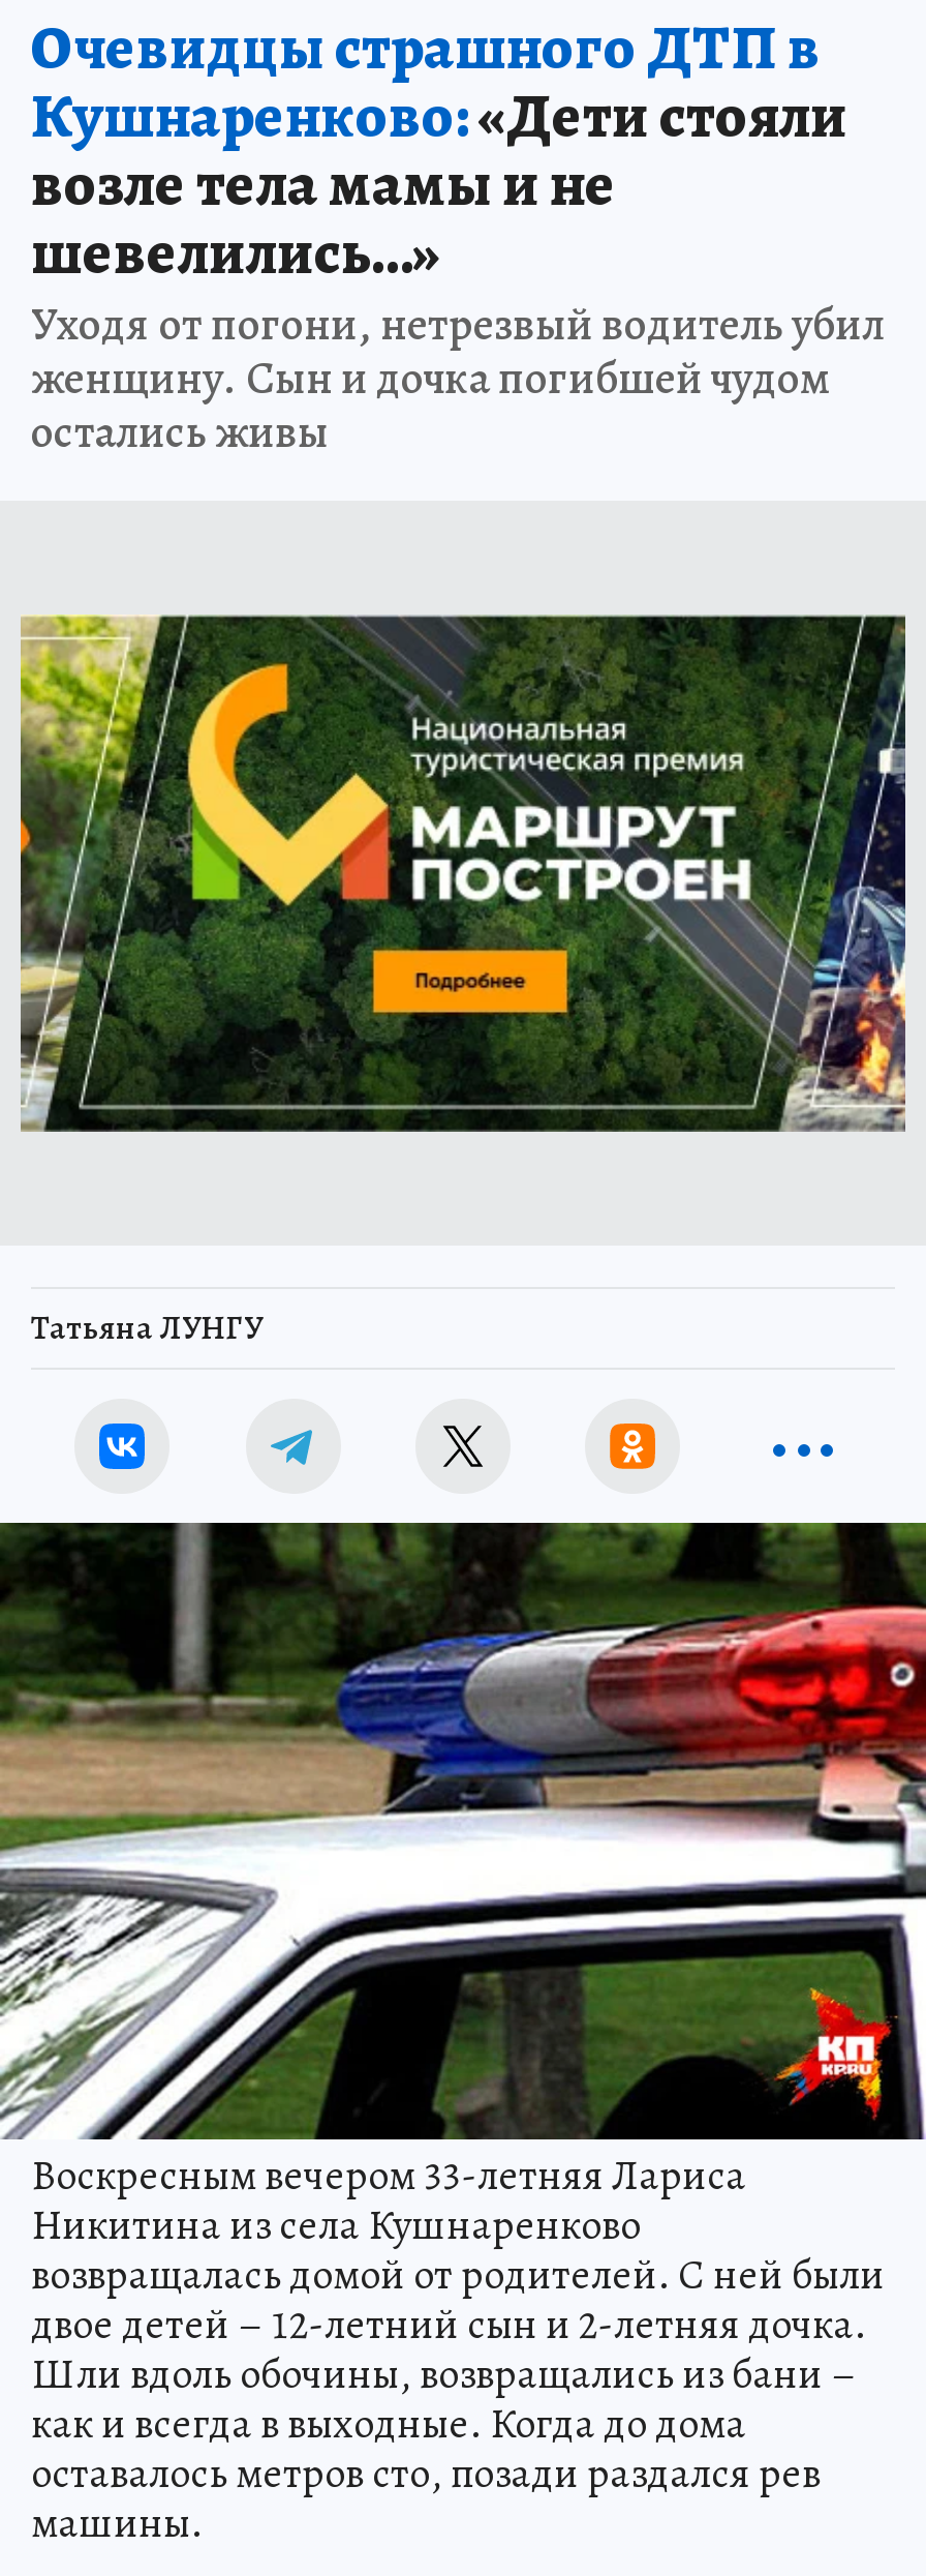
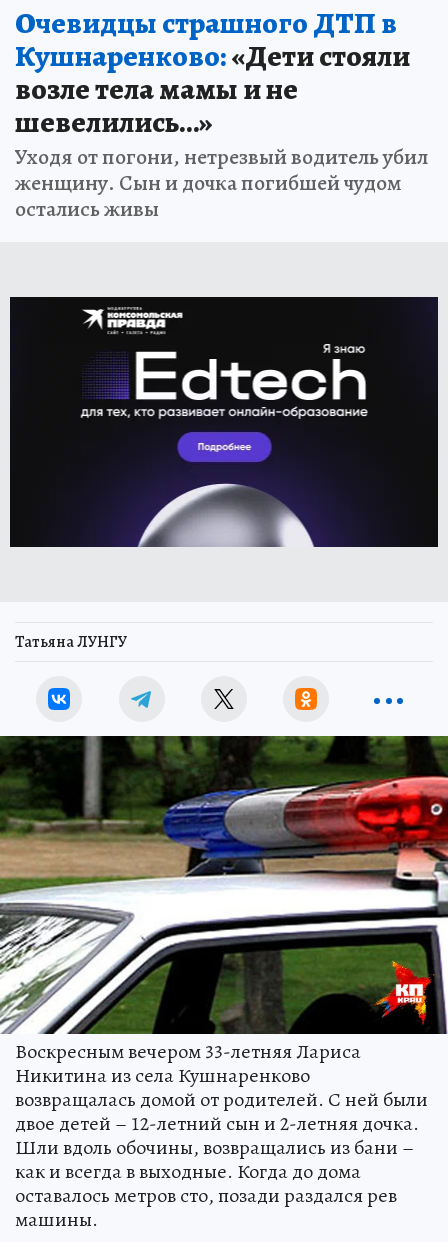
- [image]
+ [image]
